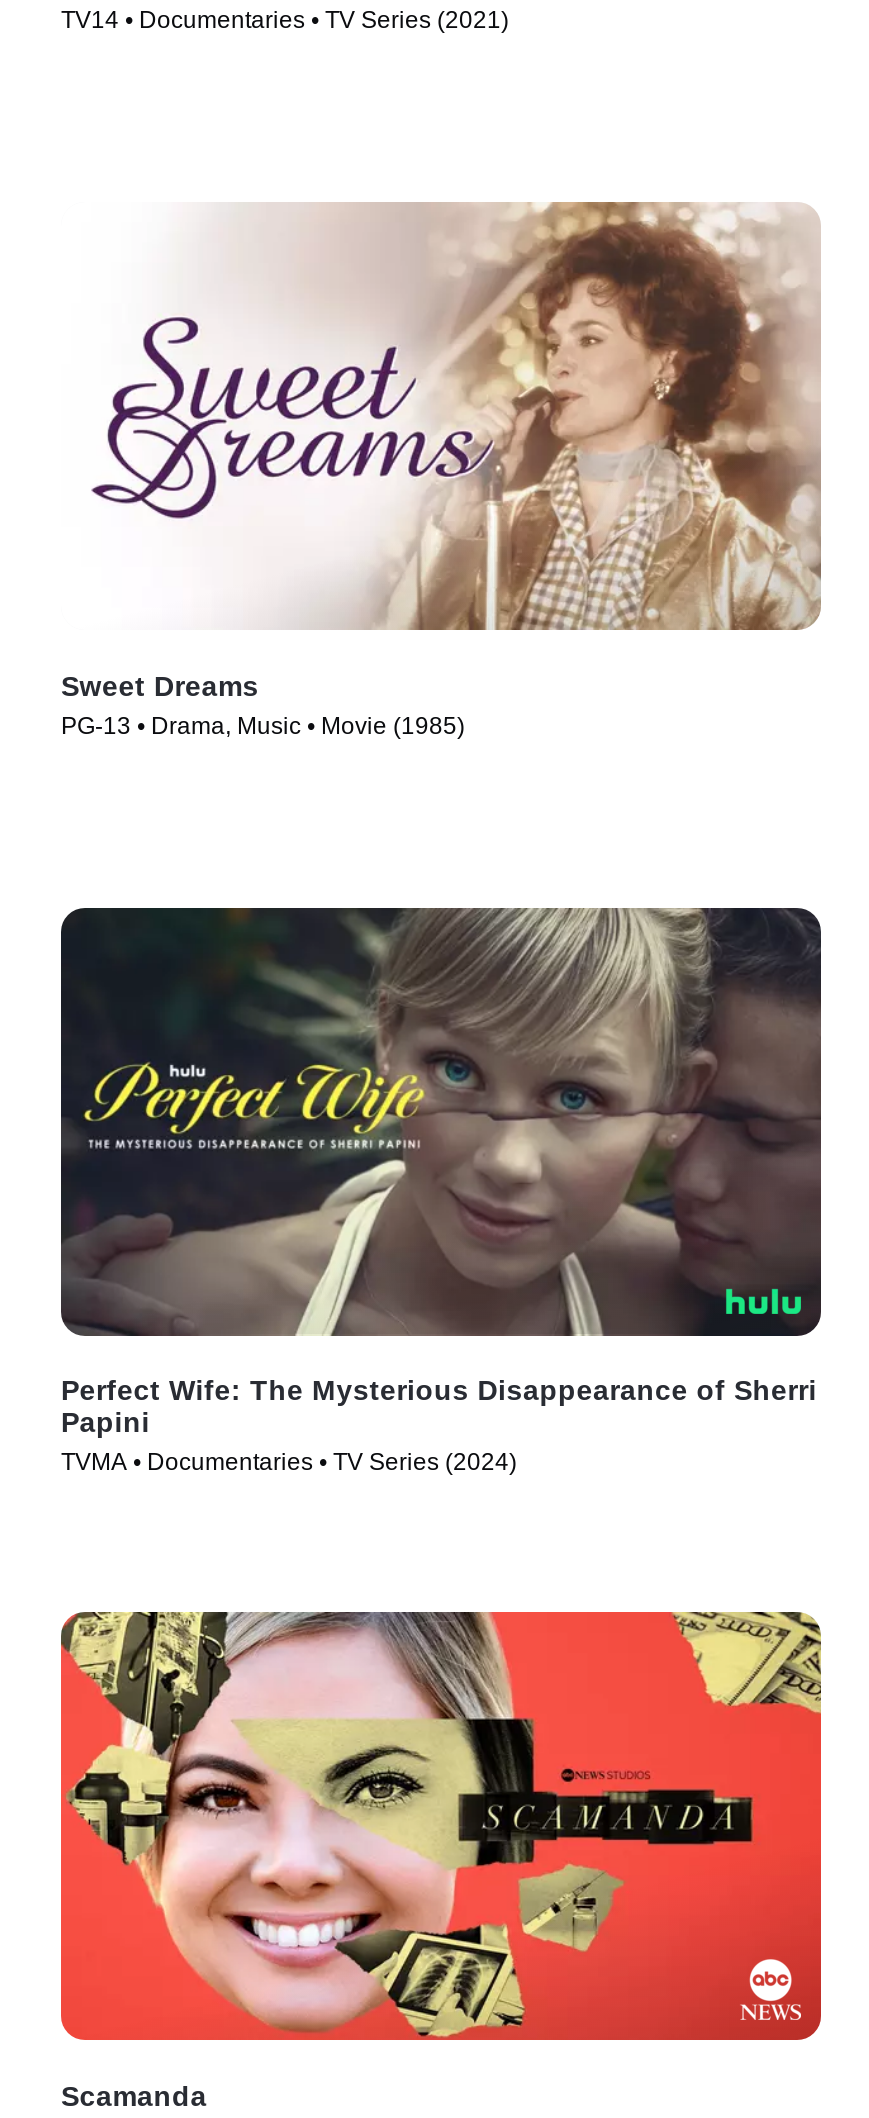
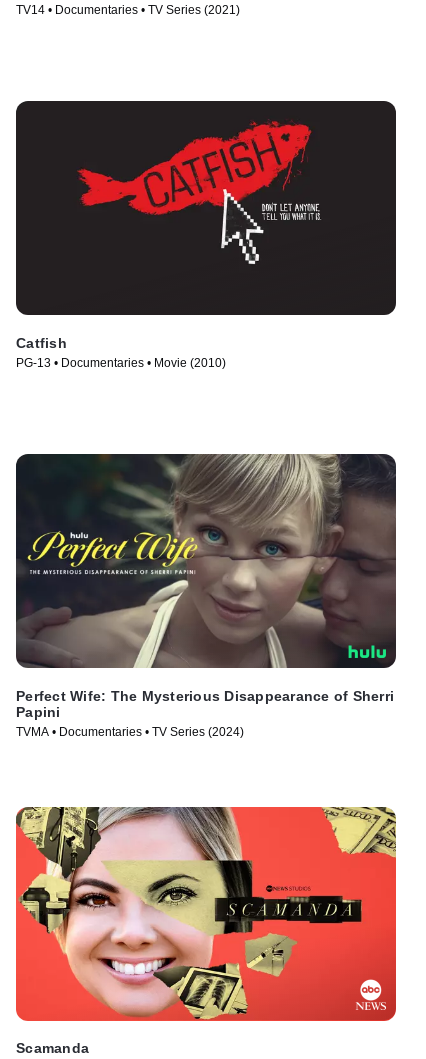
- [image]
- Sweet Dreams
- PG-13 • Drama, Music • Movie (1985)
+ [image]
+ Catfish
+ PG-13 • Documentaries • Movie (2010)
